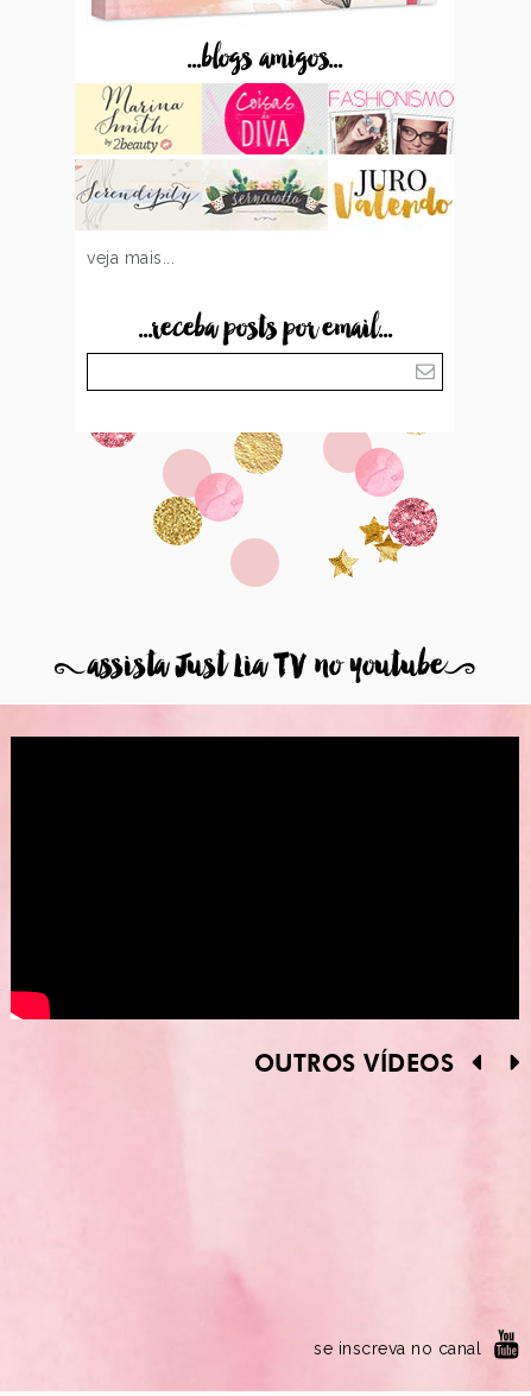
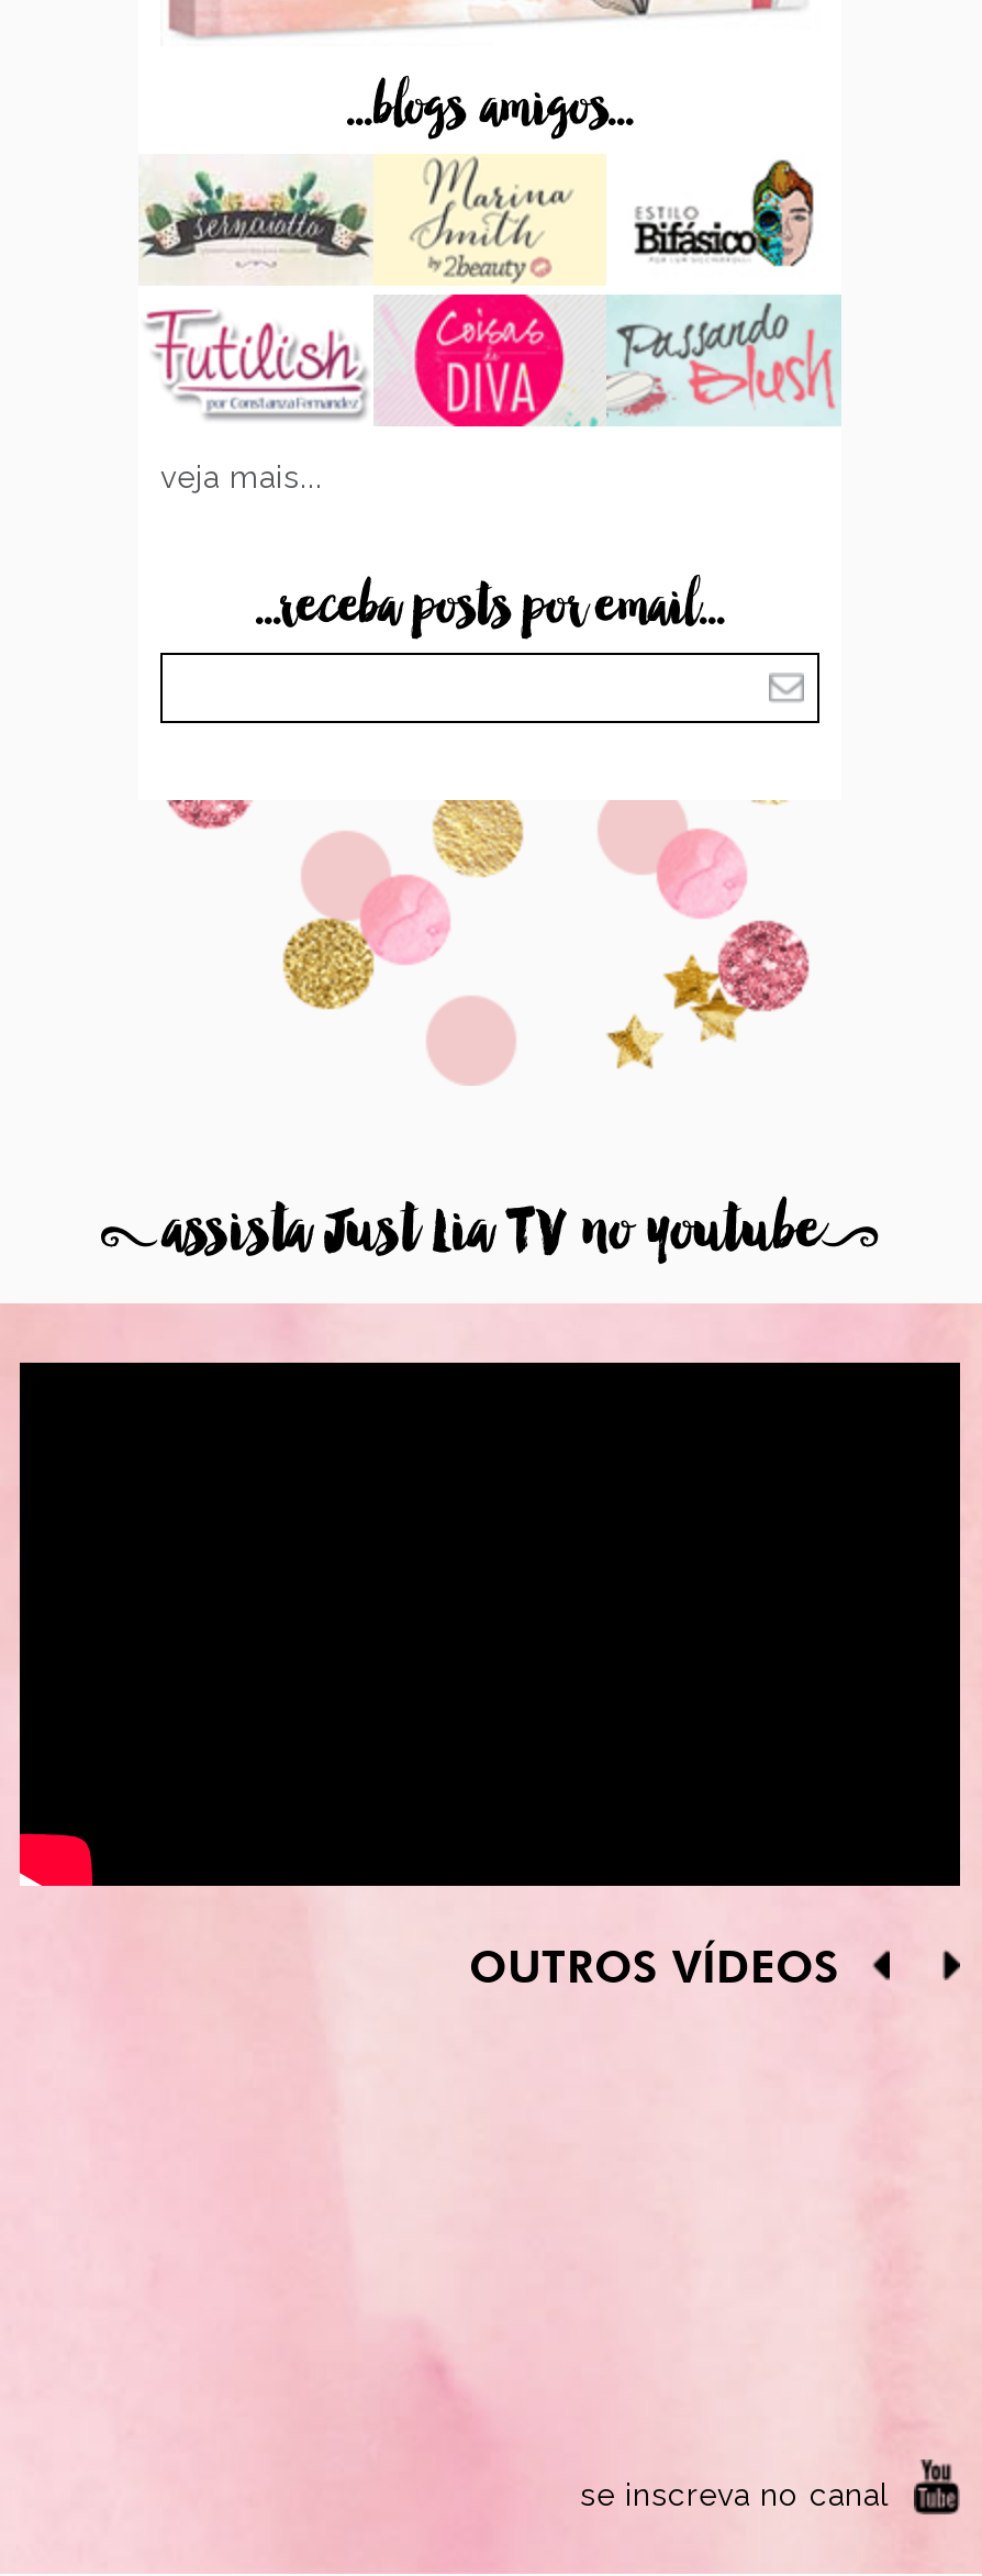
- [image]
+ [image]
